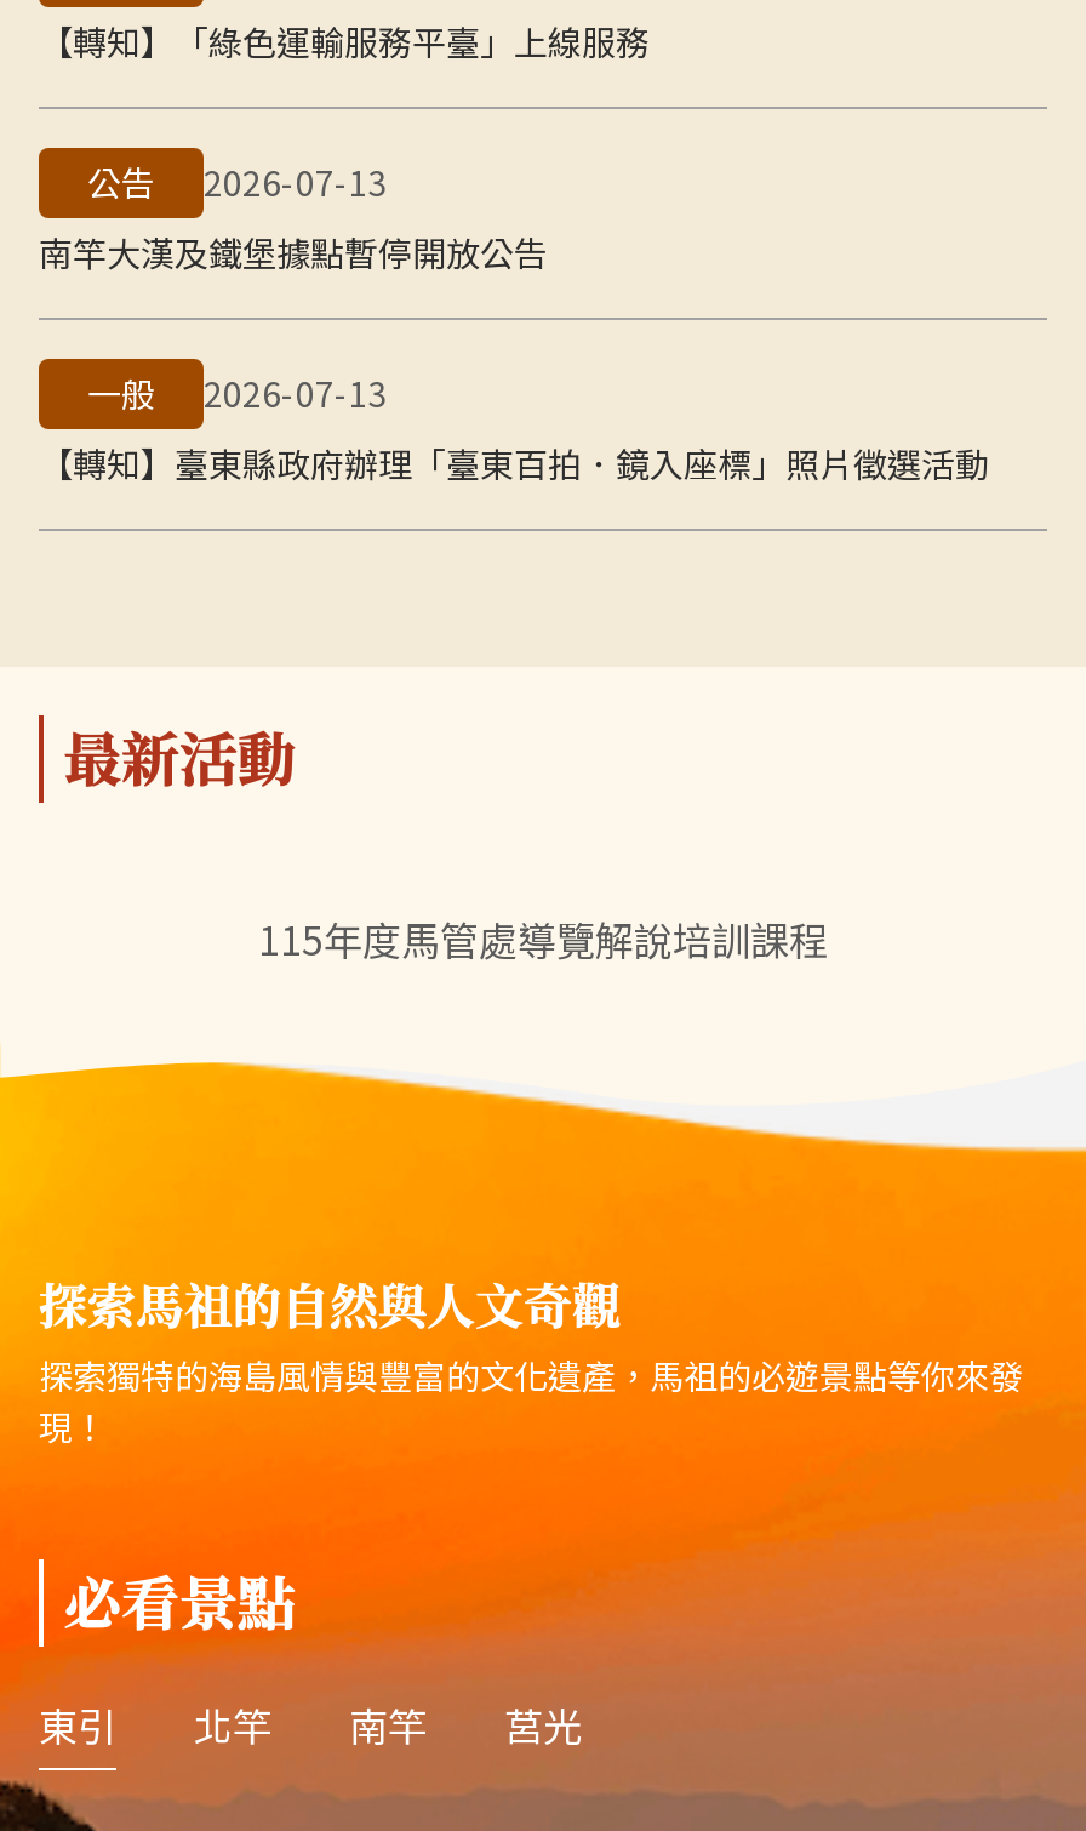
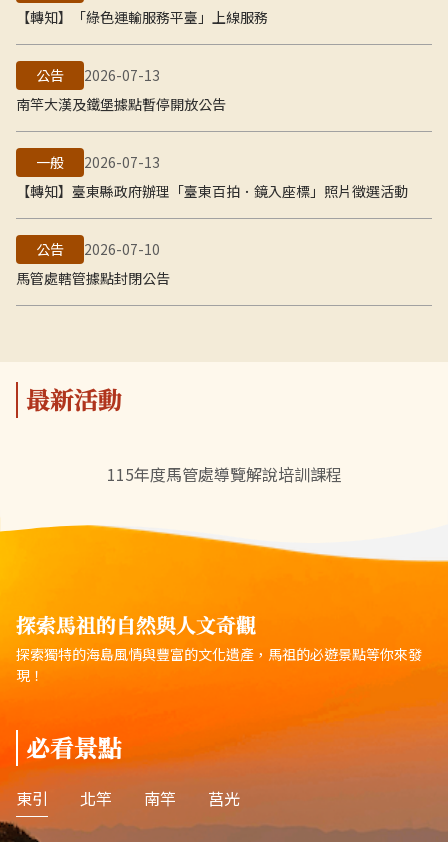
+ 公告
+ 2026-07-10
+ 馬管處轄管據點封閉公告
